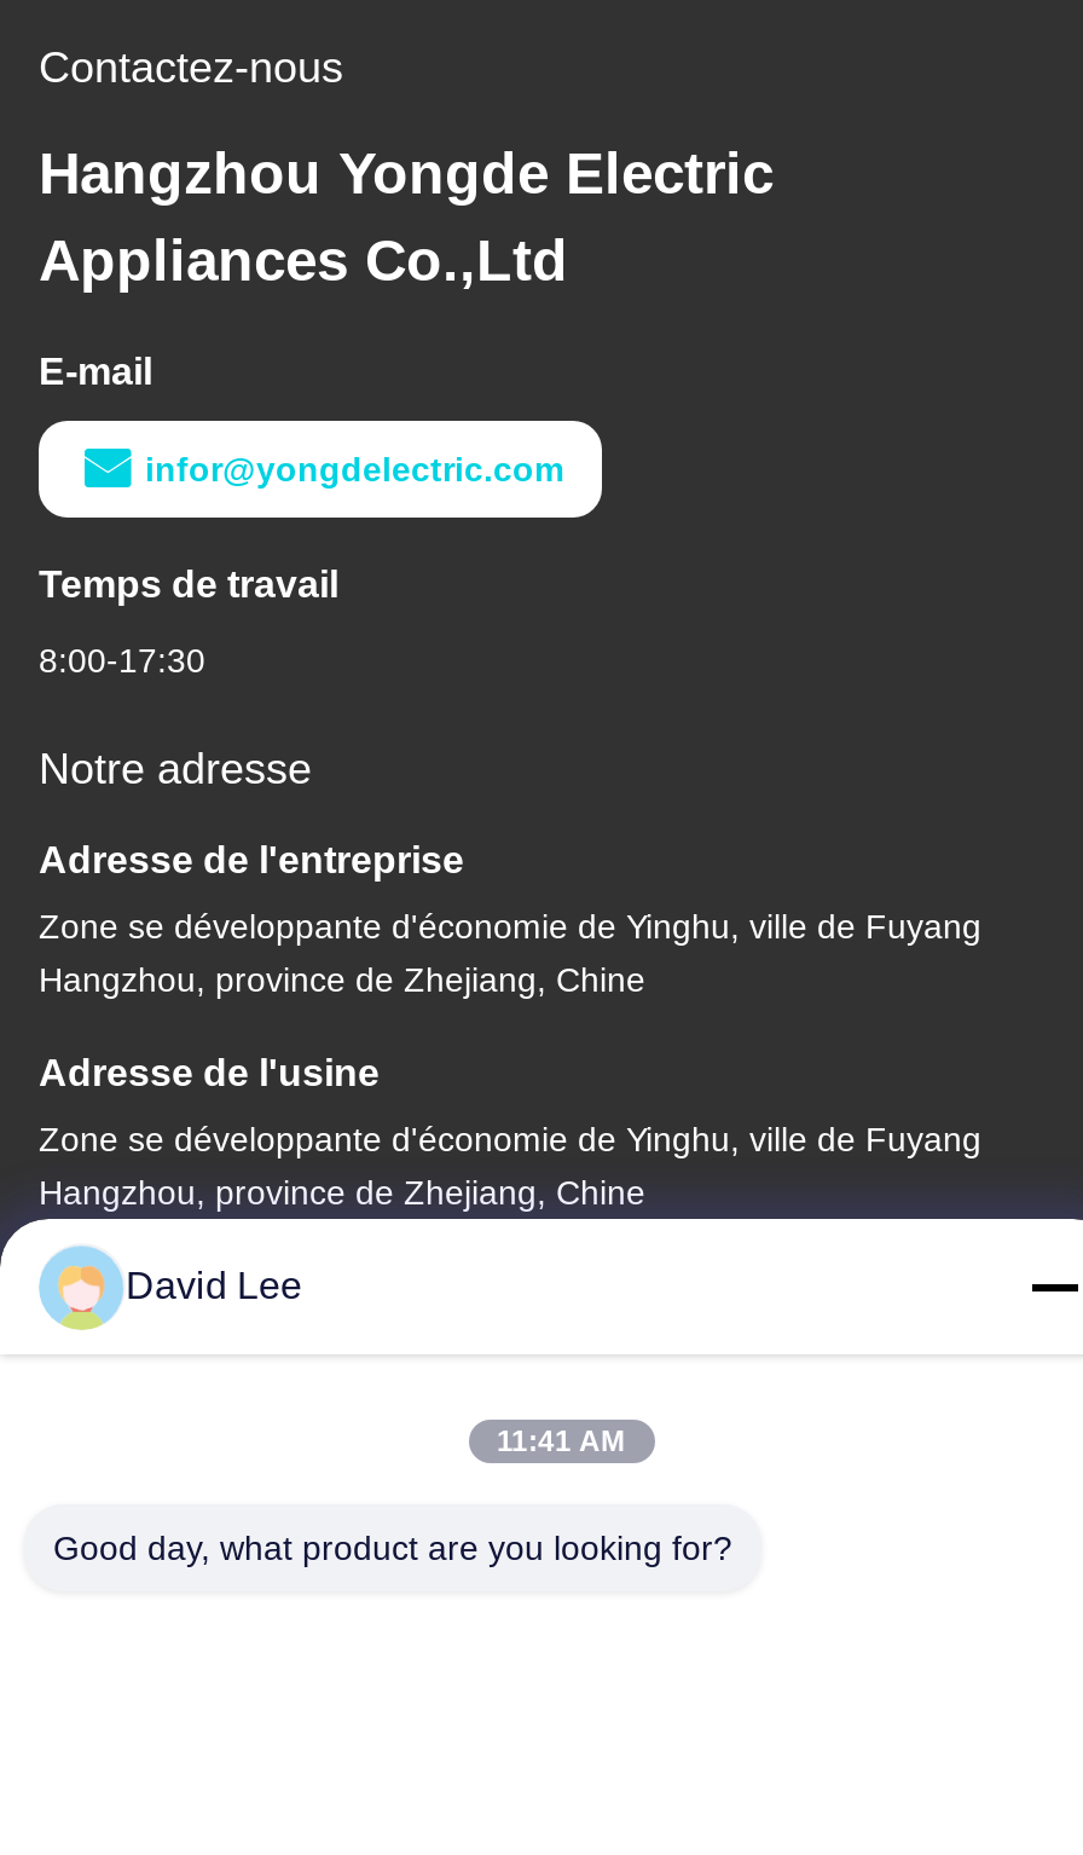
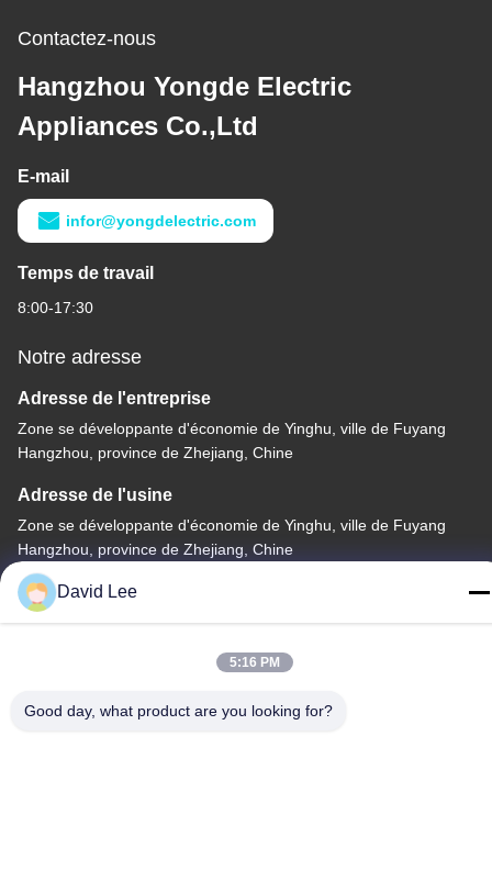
- 11:41 AM
+ 5:16 PM
